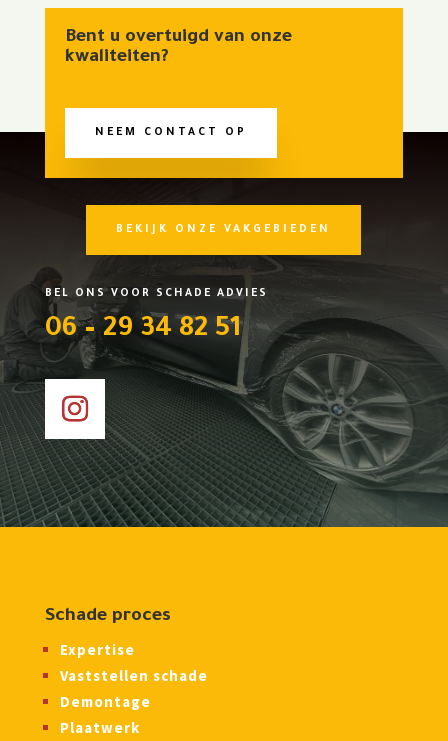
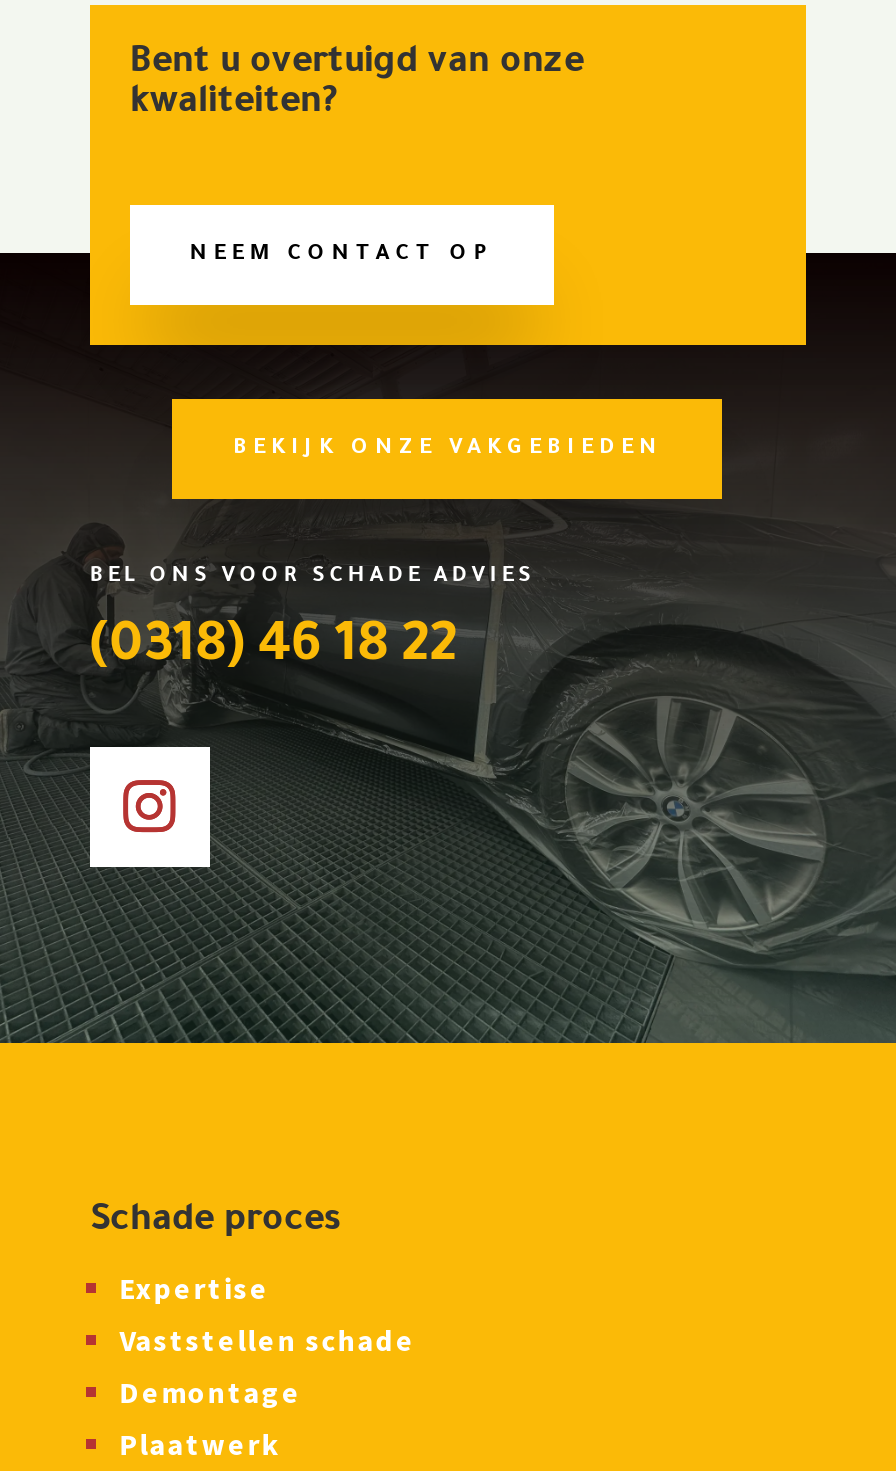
- 06 – 29 34 82 51
+ (0318) 46 18 22
